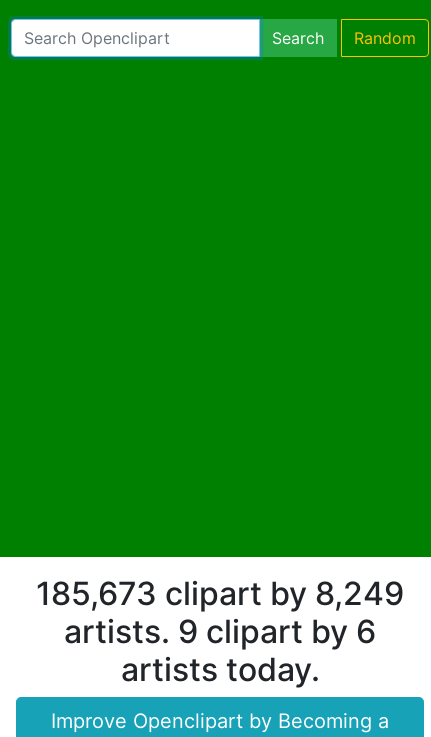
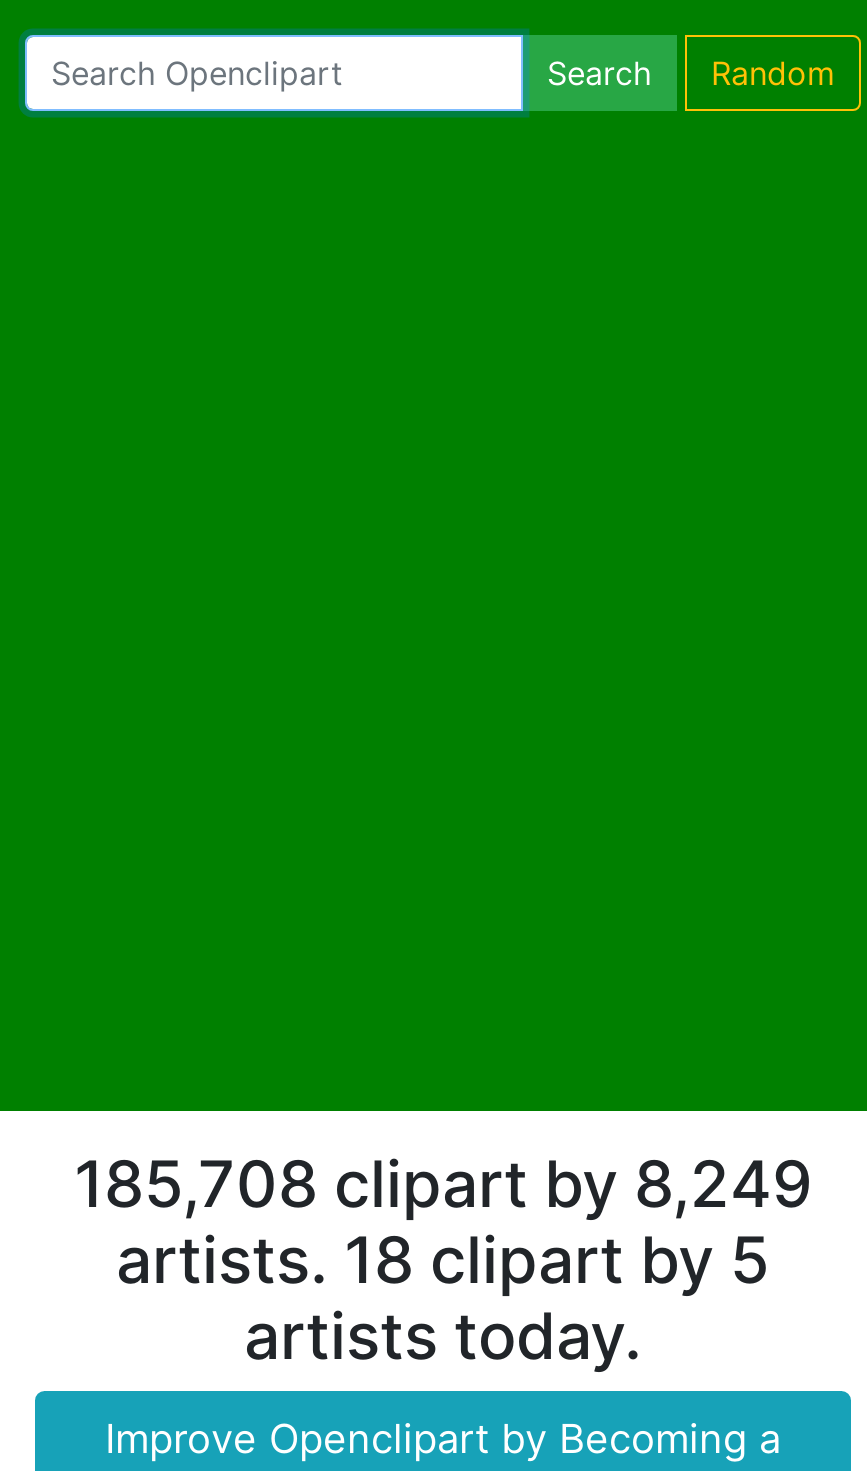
- 185,673 clipart by 8,249
+ 185,708 clipart by 8,249

- artists. 9 clipart by 6
+ artists. 18 clipart by 5
